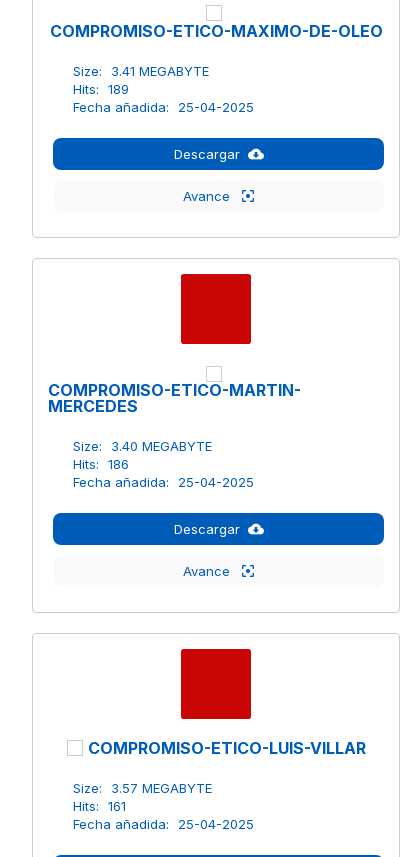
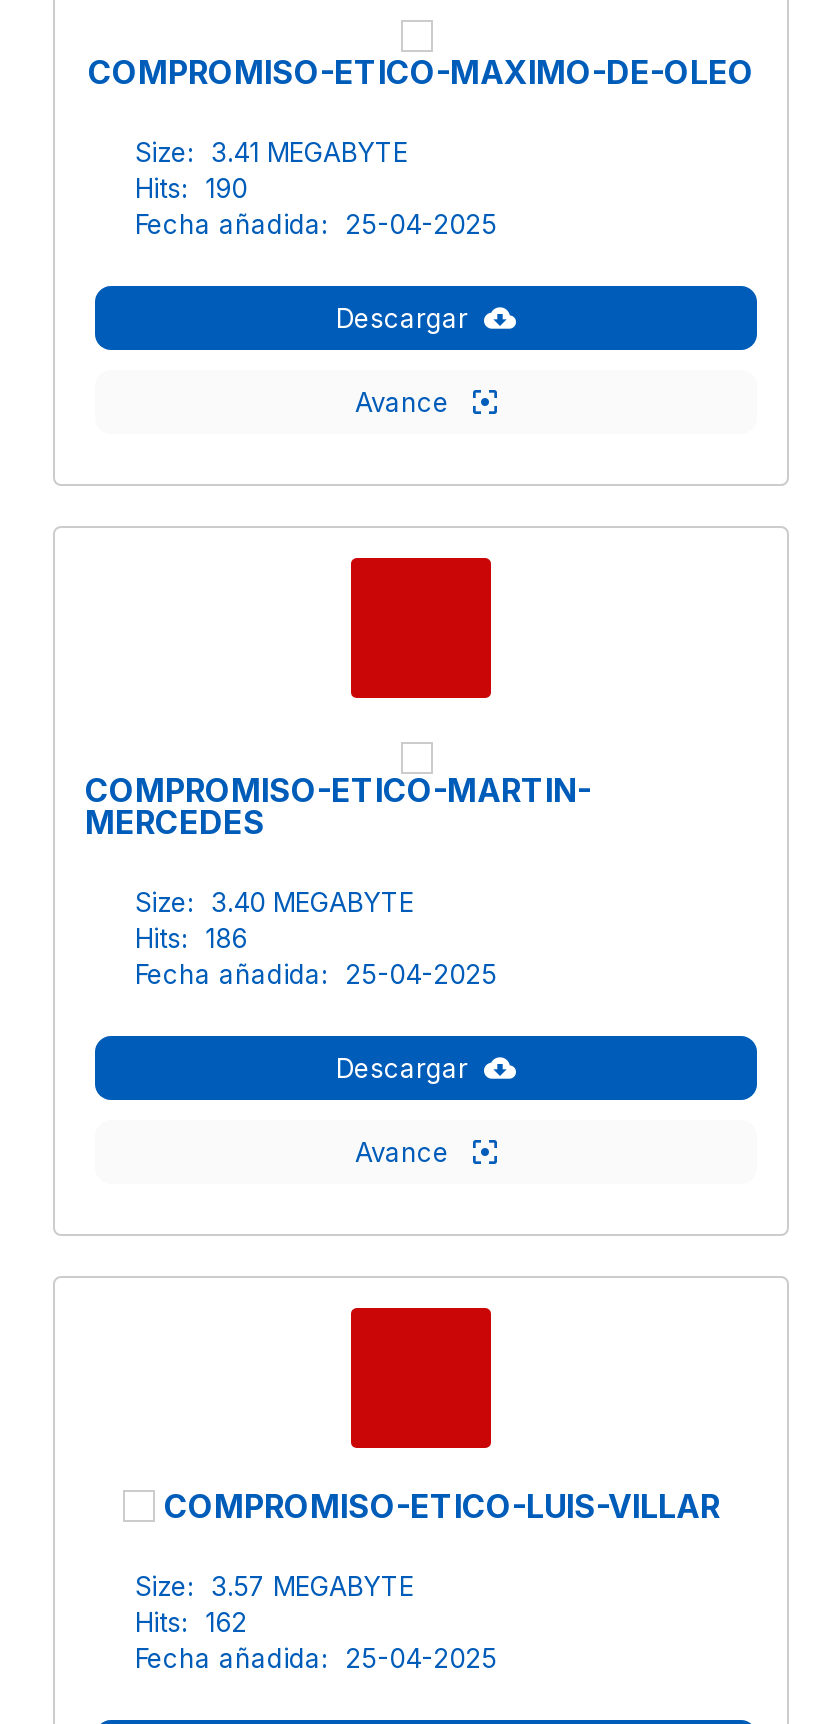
- Hits: 189
+ Hits: 190

- Hits: 161
+ Hits: 162
